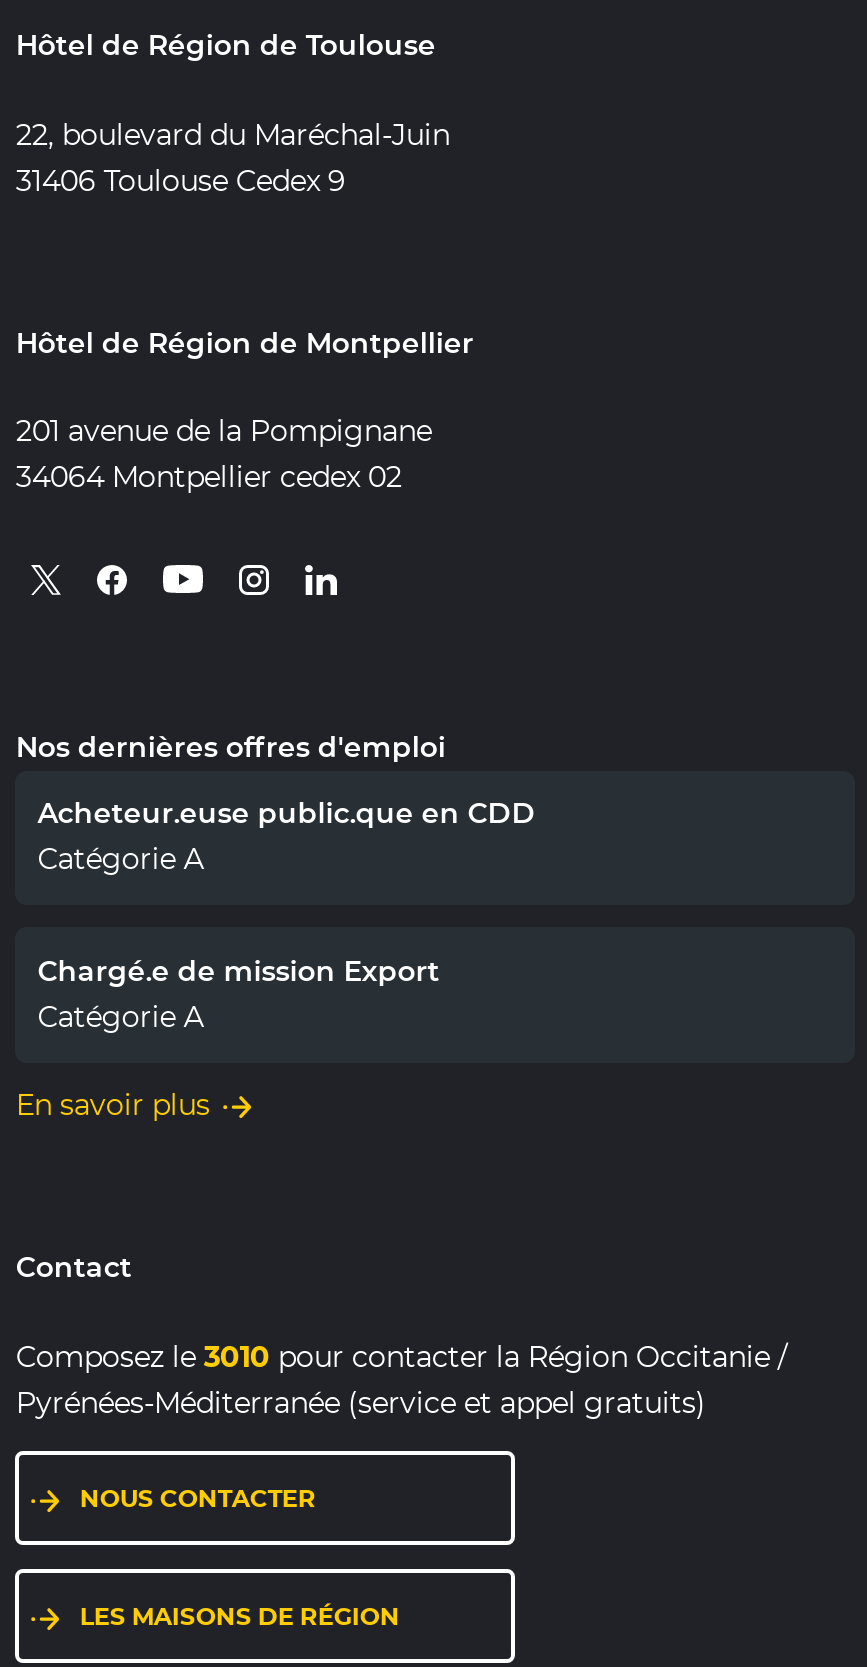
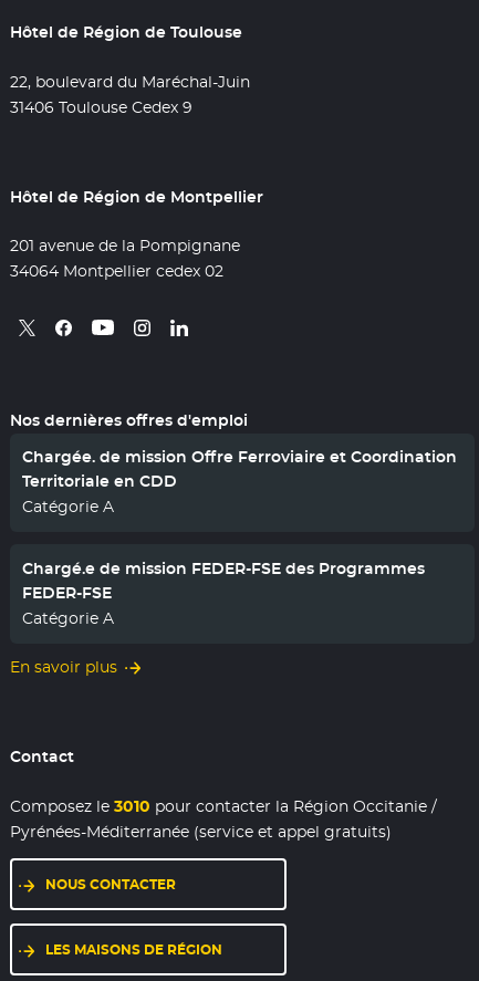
- Acheteur.euse public.que en CDD
+ Chargée. de mission Offre Ferroviaire et Coordination
+ Territoriale en CDD

- Chargé.e de mission Export
+ Chargé.e de mission FEDER-FSE des Programmes
+ FEDER-FSE
